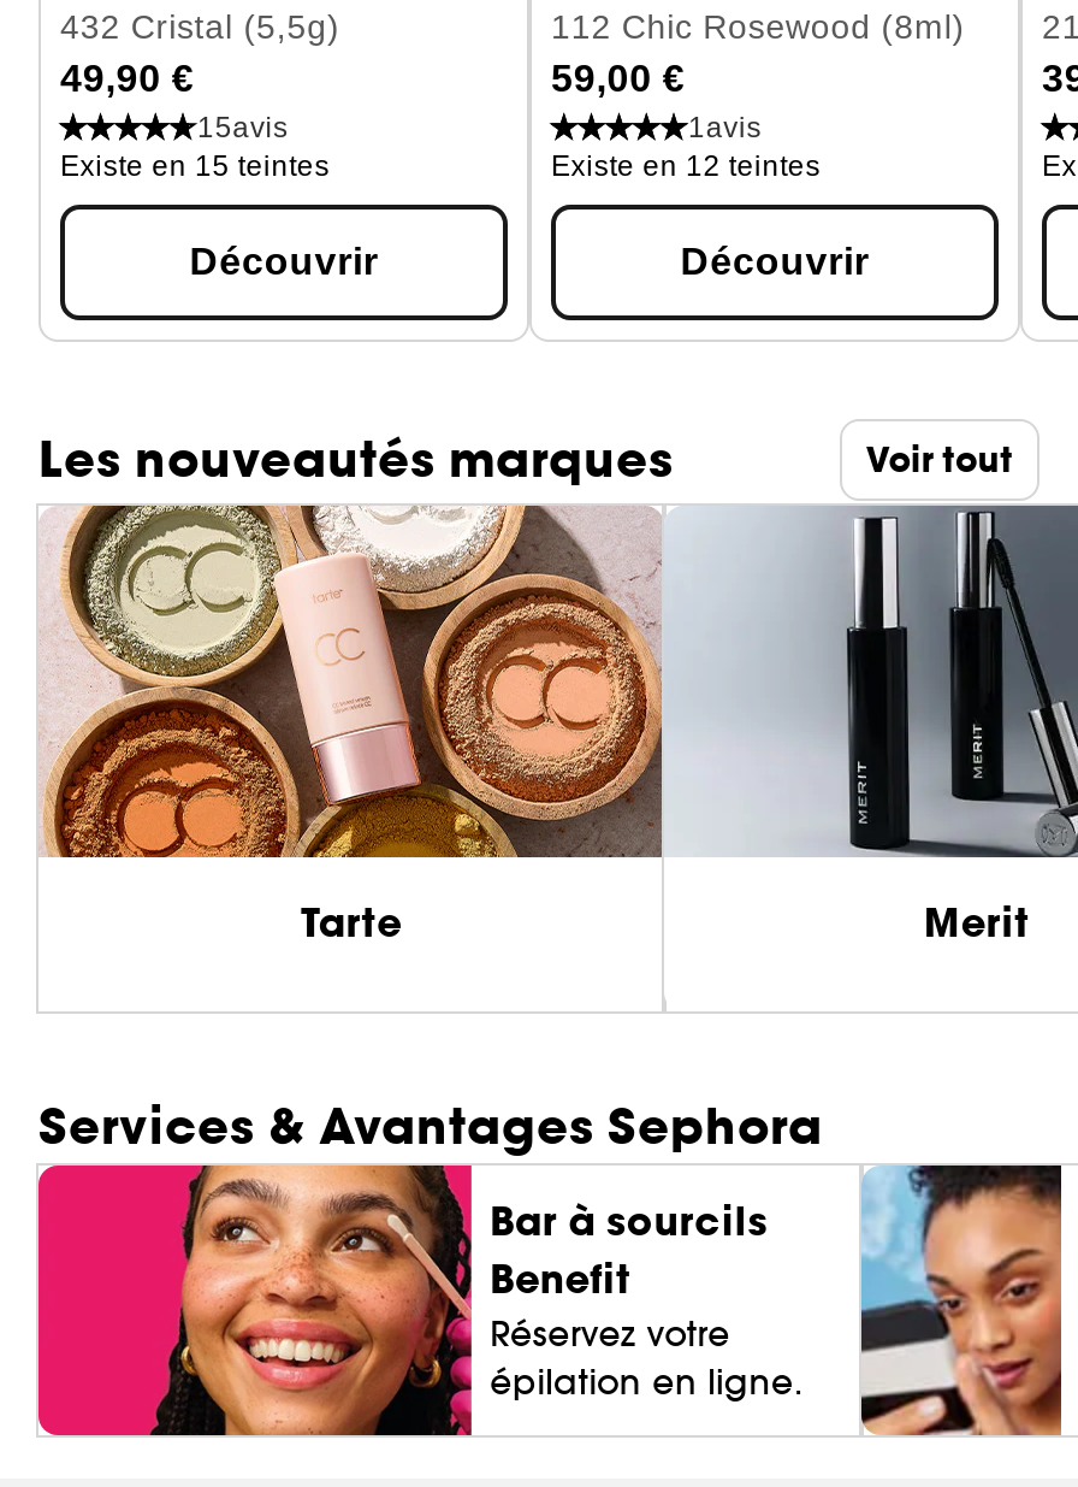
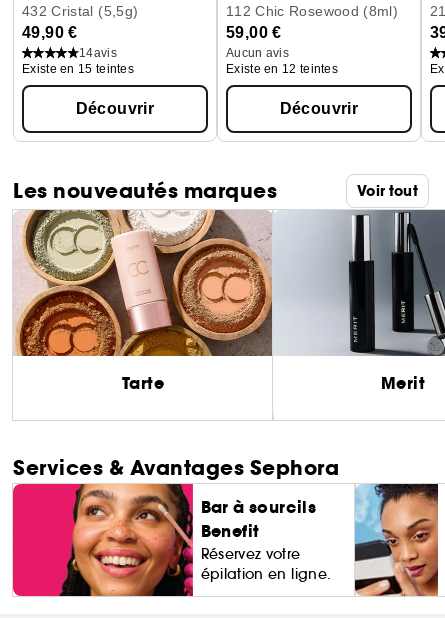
- 15avis
+ 14avis

- 1avis
+ Aucun avis
